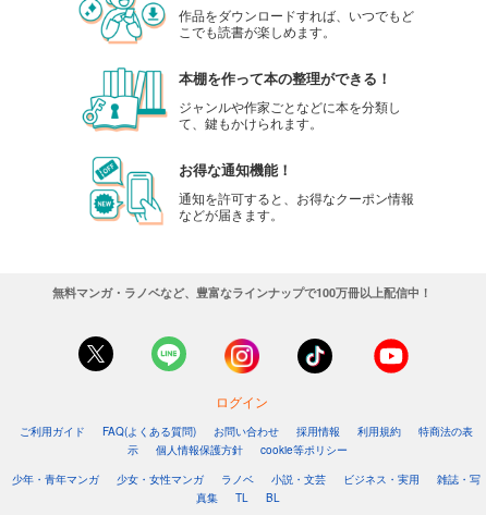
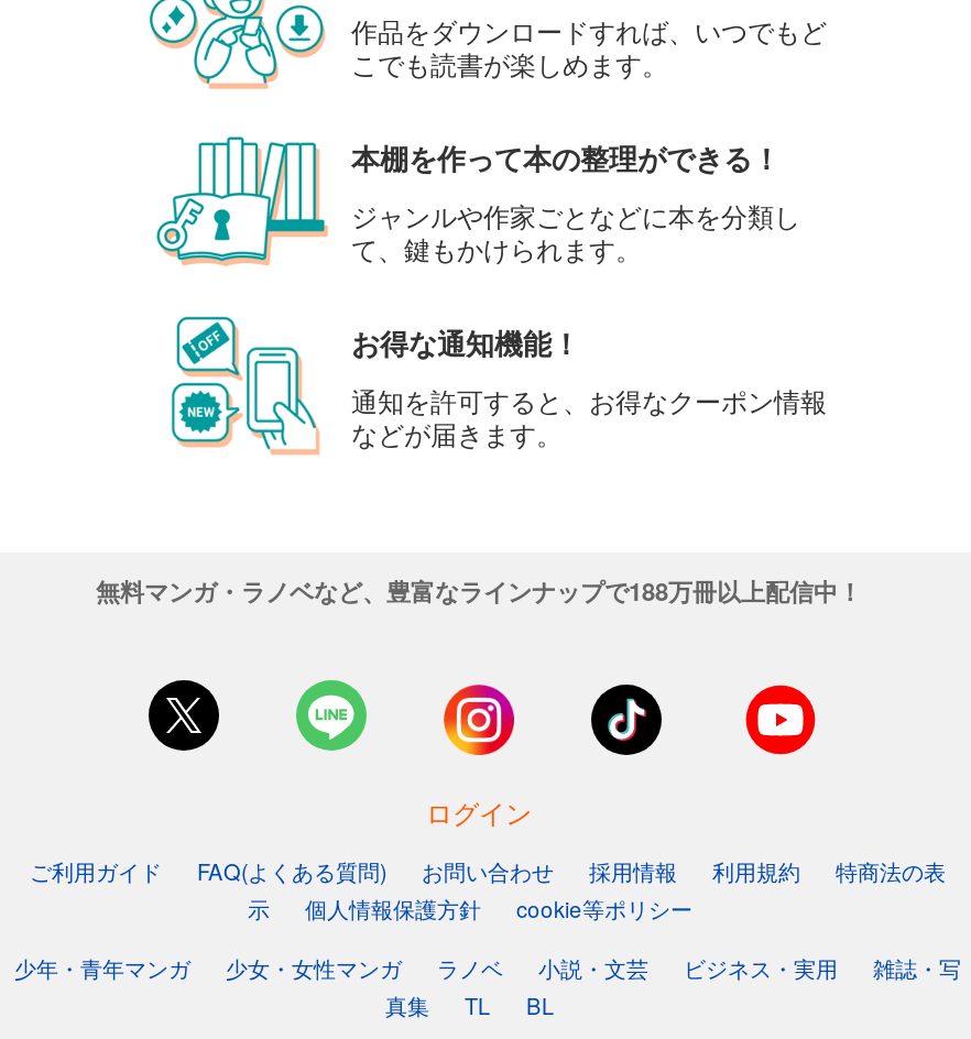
- 無料マンガ・ラノベなど、豊富なラインナップで100万冊以上配信中！
+ 無料マンガ・ラノベなど、豊富なラインナップで188万冊以上配信中！
